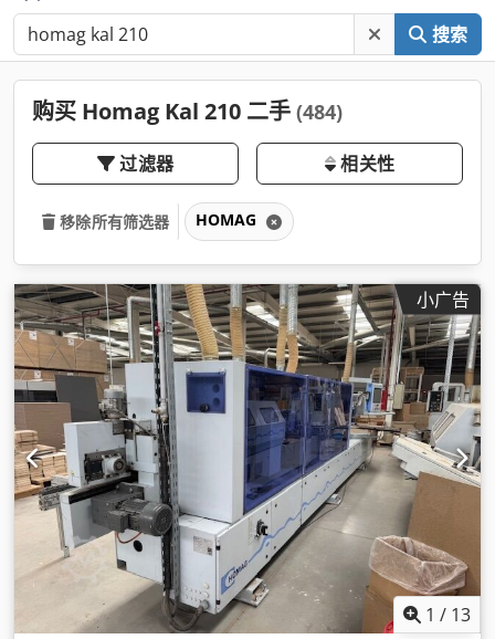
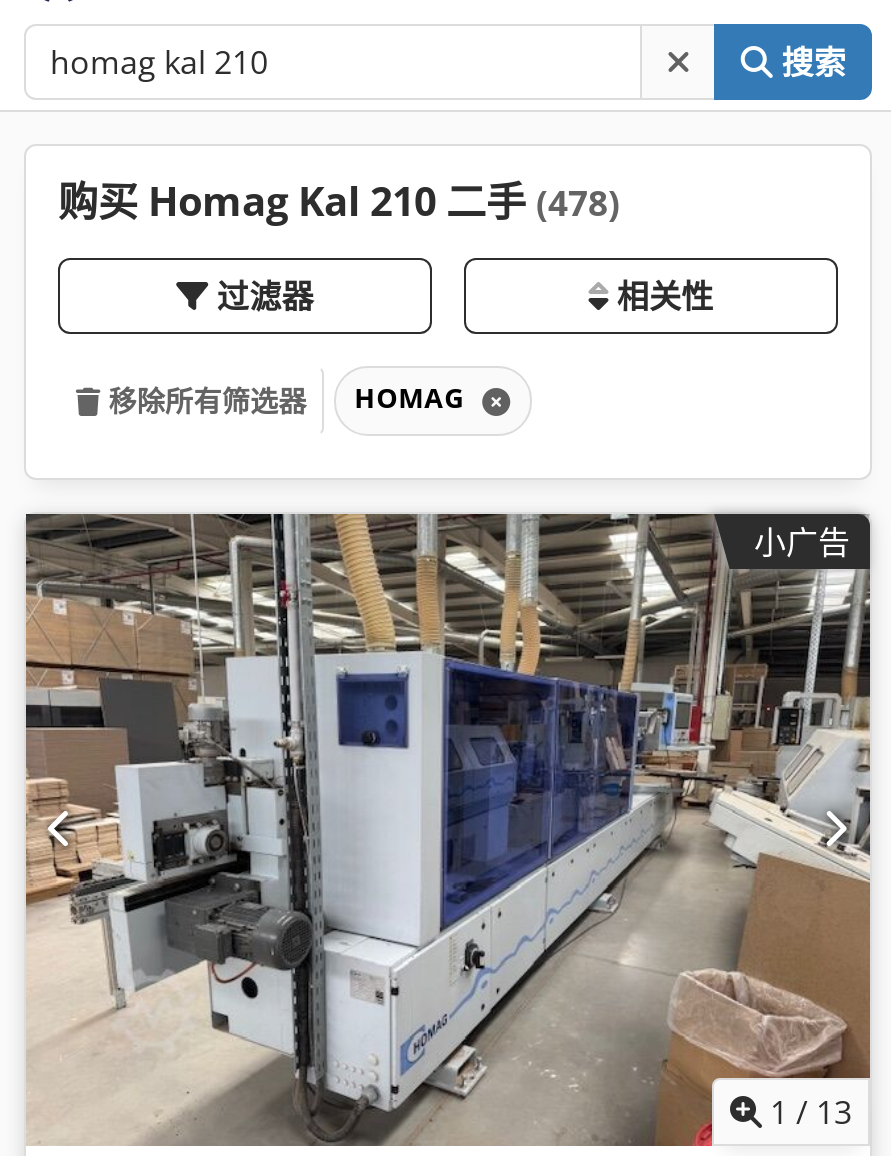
- 购买 Homag Kal 210 二手(484)
+ 购买 Homag Kal 210 二手(478)
